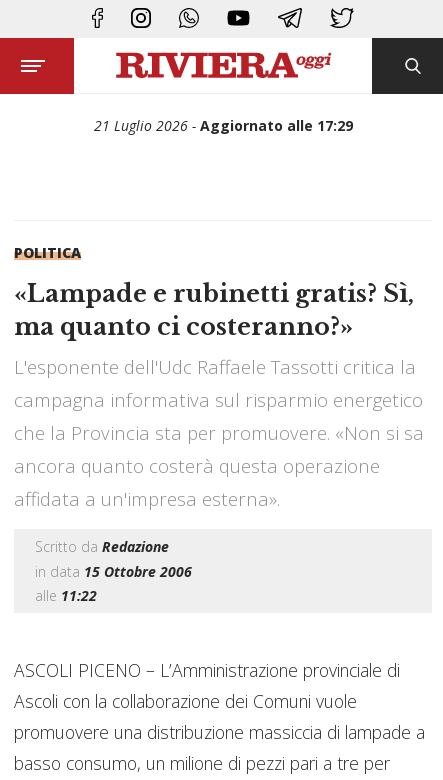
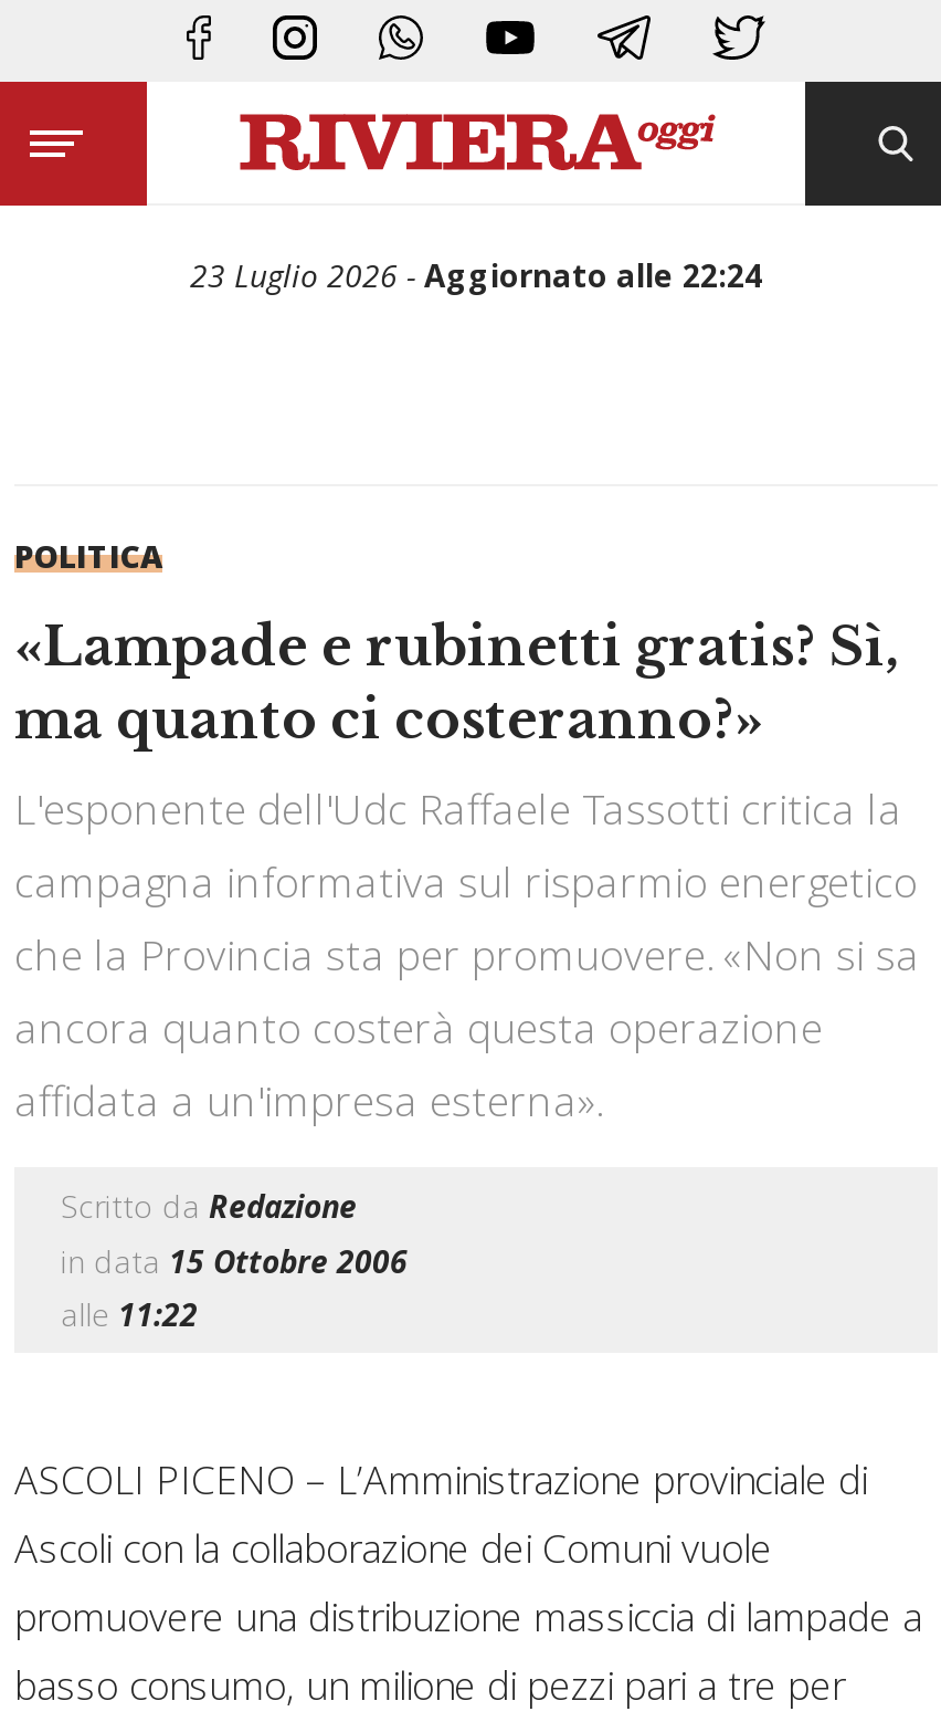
- 21 Luglio 2026 Aggiornato alle 17:29
+ 23 Luglio 2026 Aggiornato alle 22:24
